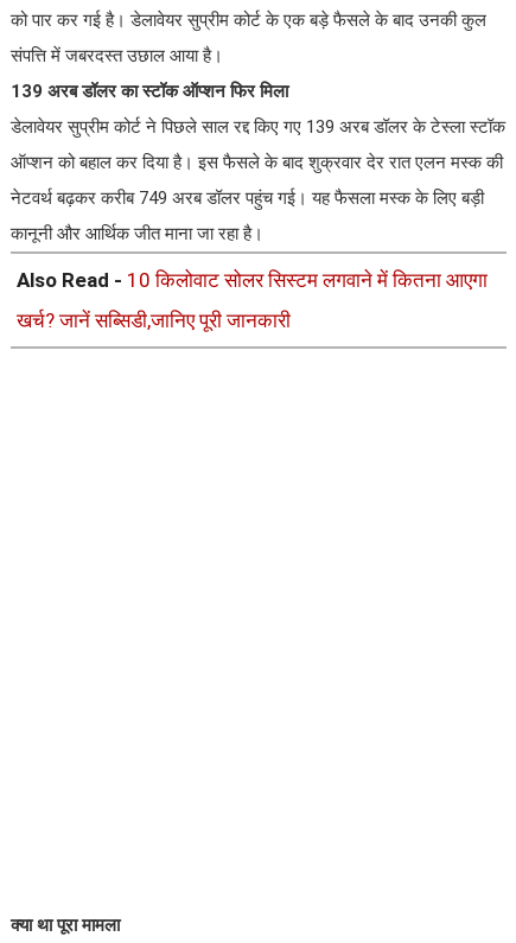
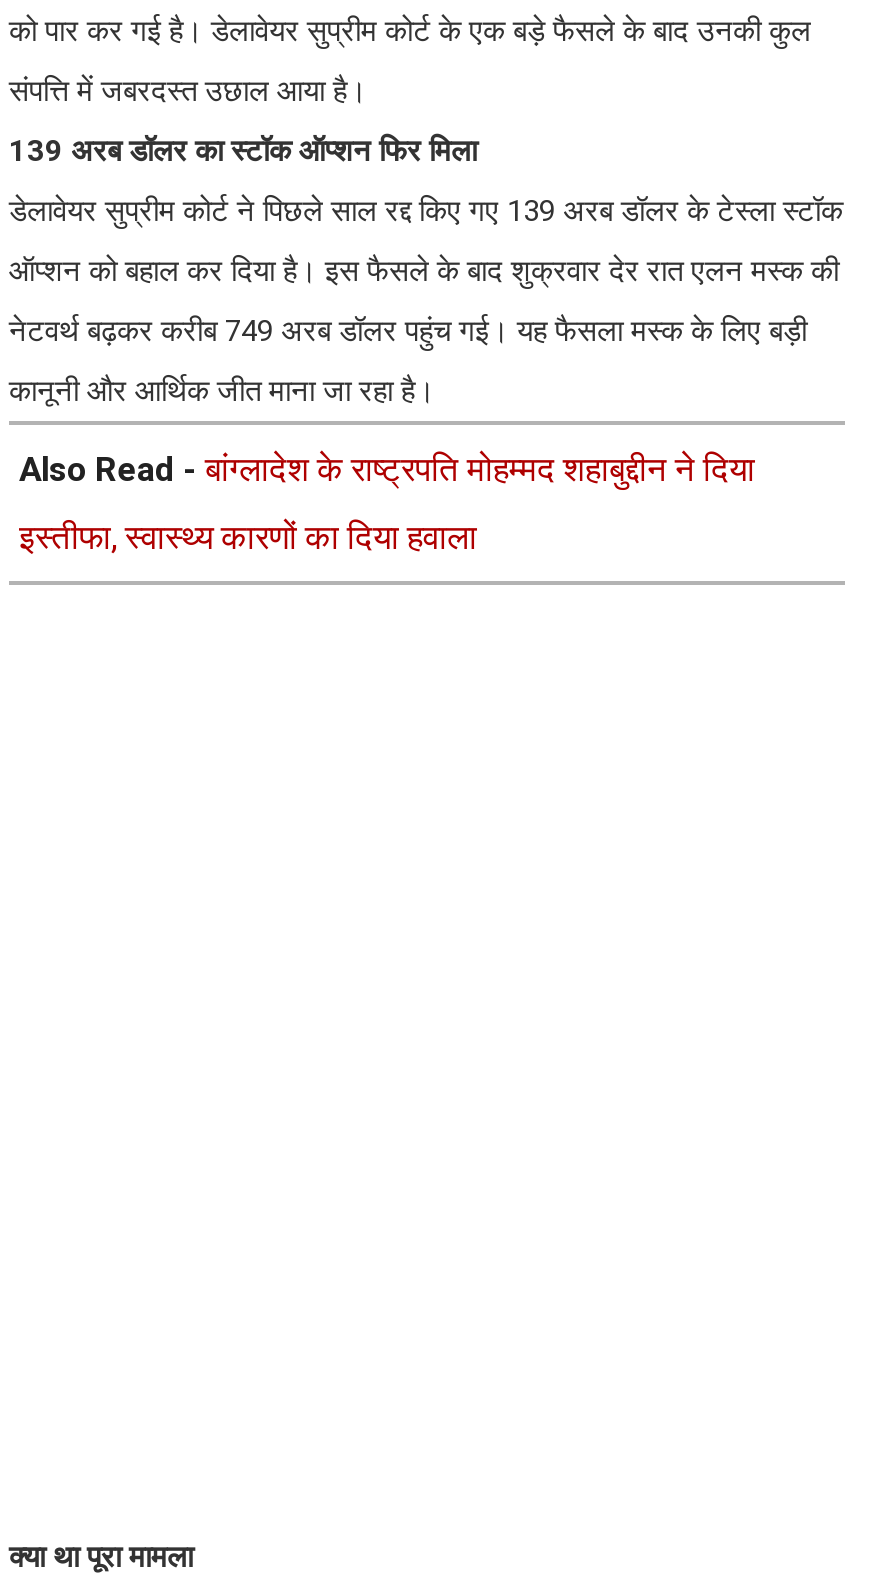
- Also Read - 10 किलोवाट सोलर सिस्टम लगवाने में कितना आएगा
+ Also Read - बांग्लादेश के राष्ट्रपति मोहम्मद शहाबुद्दीन ने दिया

- खर्च? जानें सब्सिडी,जानिए पूरी जानकारी
+ इस्तीफा, स्वास्थ्य कारणों का दिया हवाला
